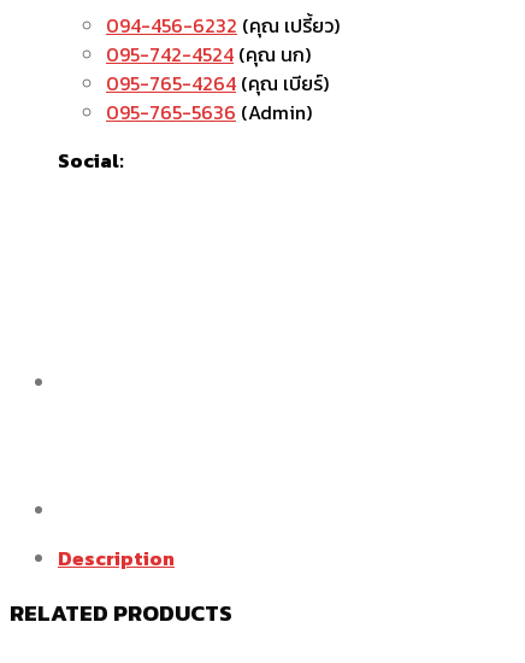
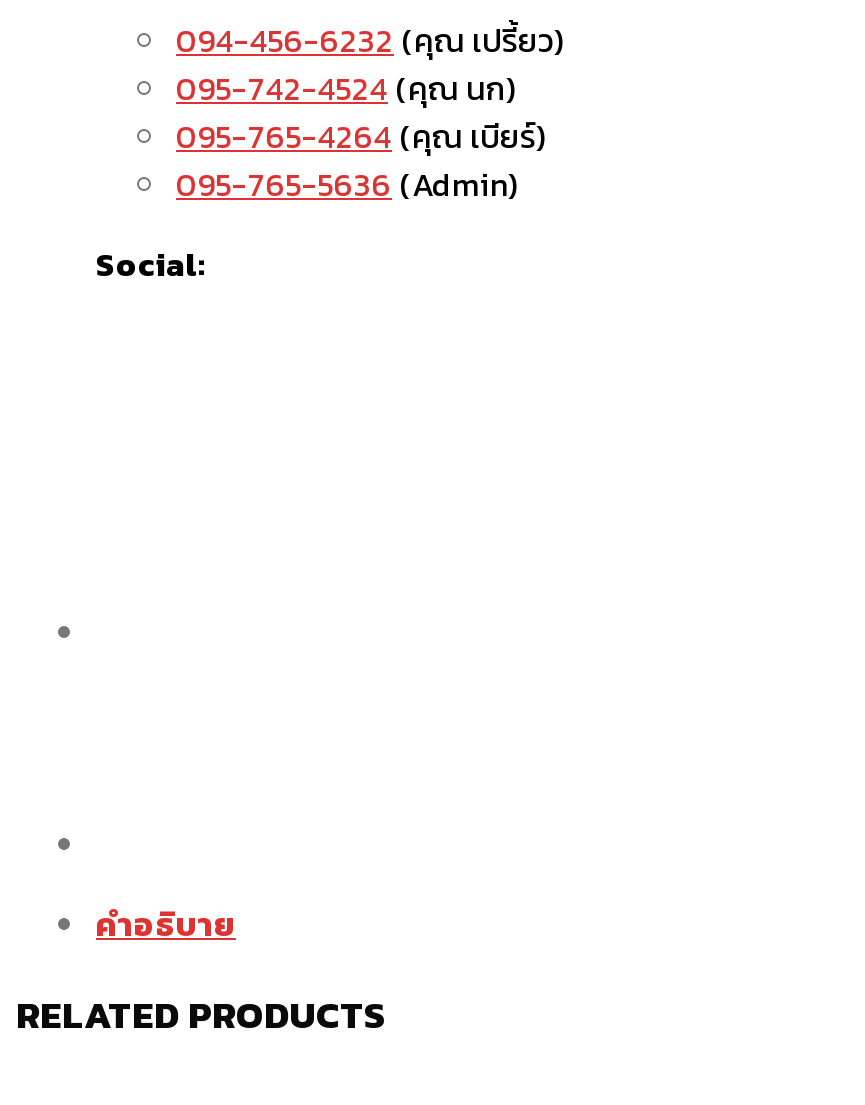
- Description
+ คำอธิบาย
